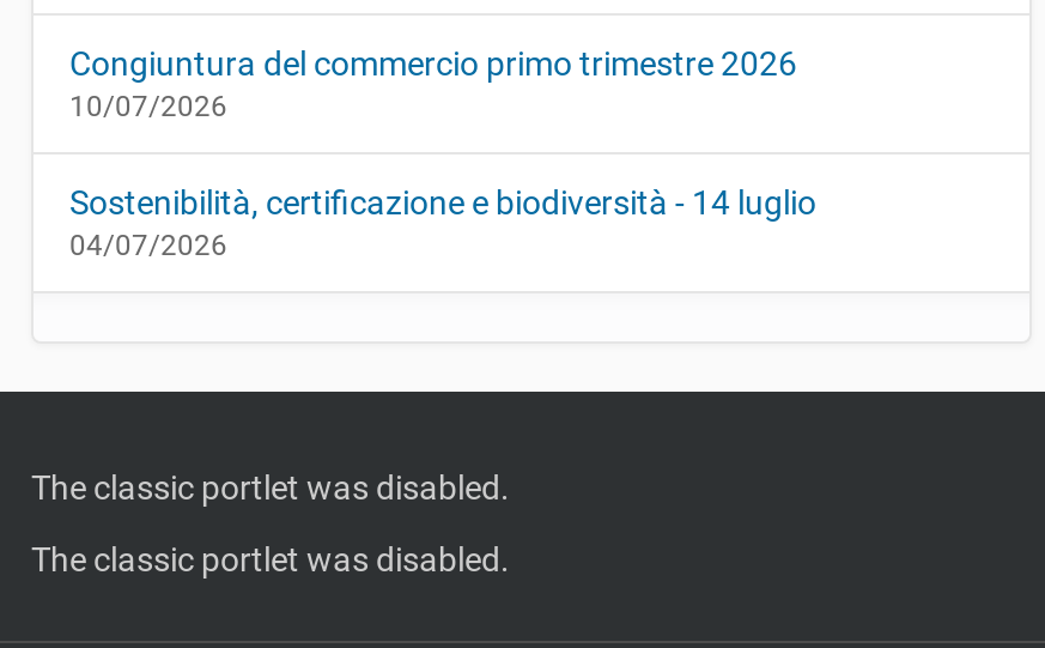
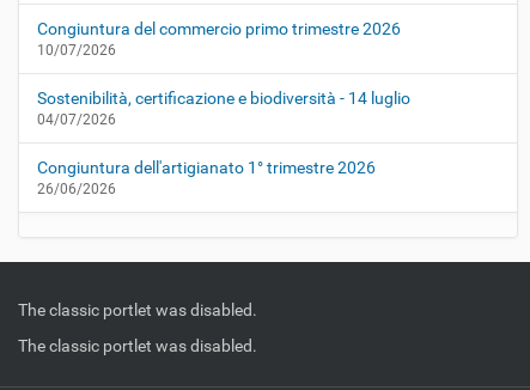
+ Congiuntura dell'artigianato 1° trimestre 2026
+ 26/06/2026
